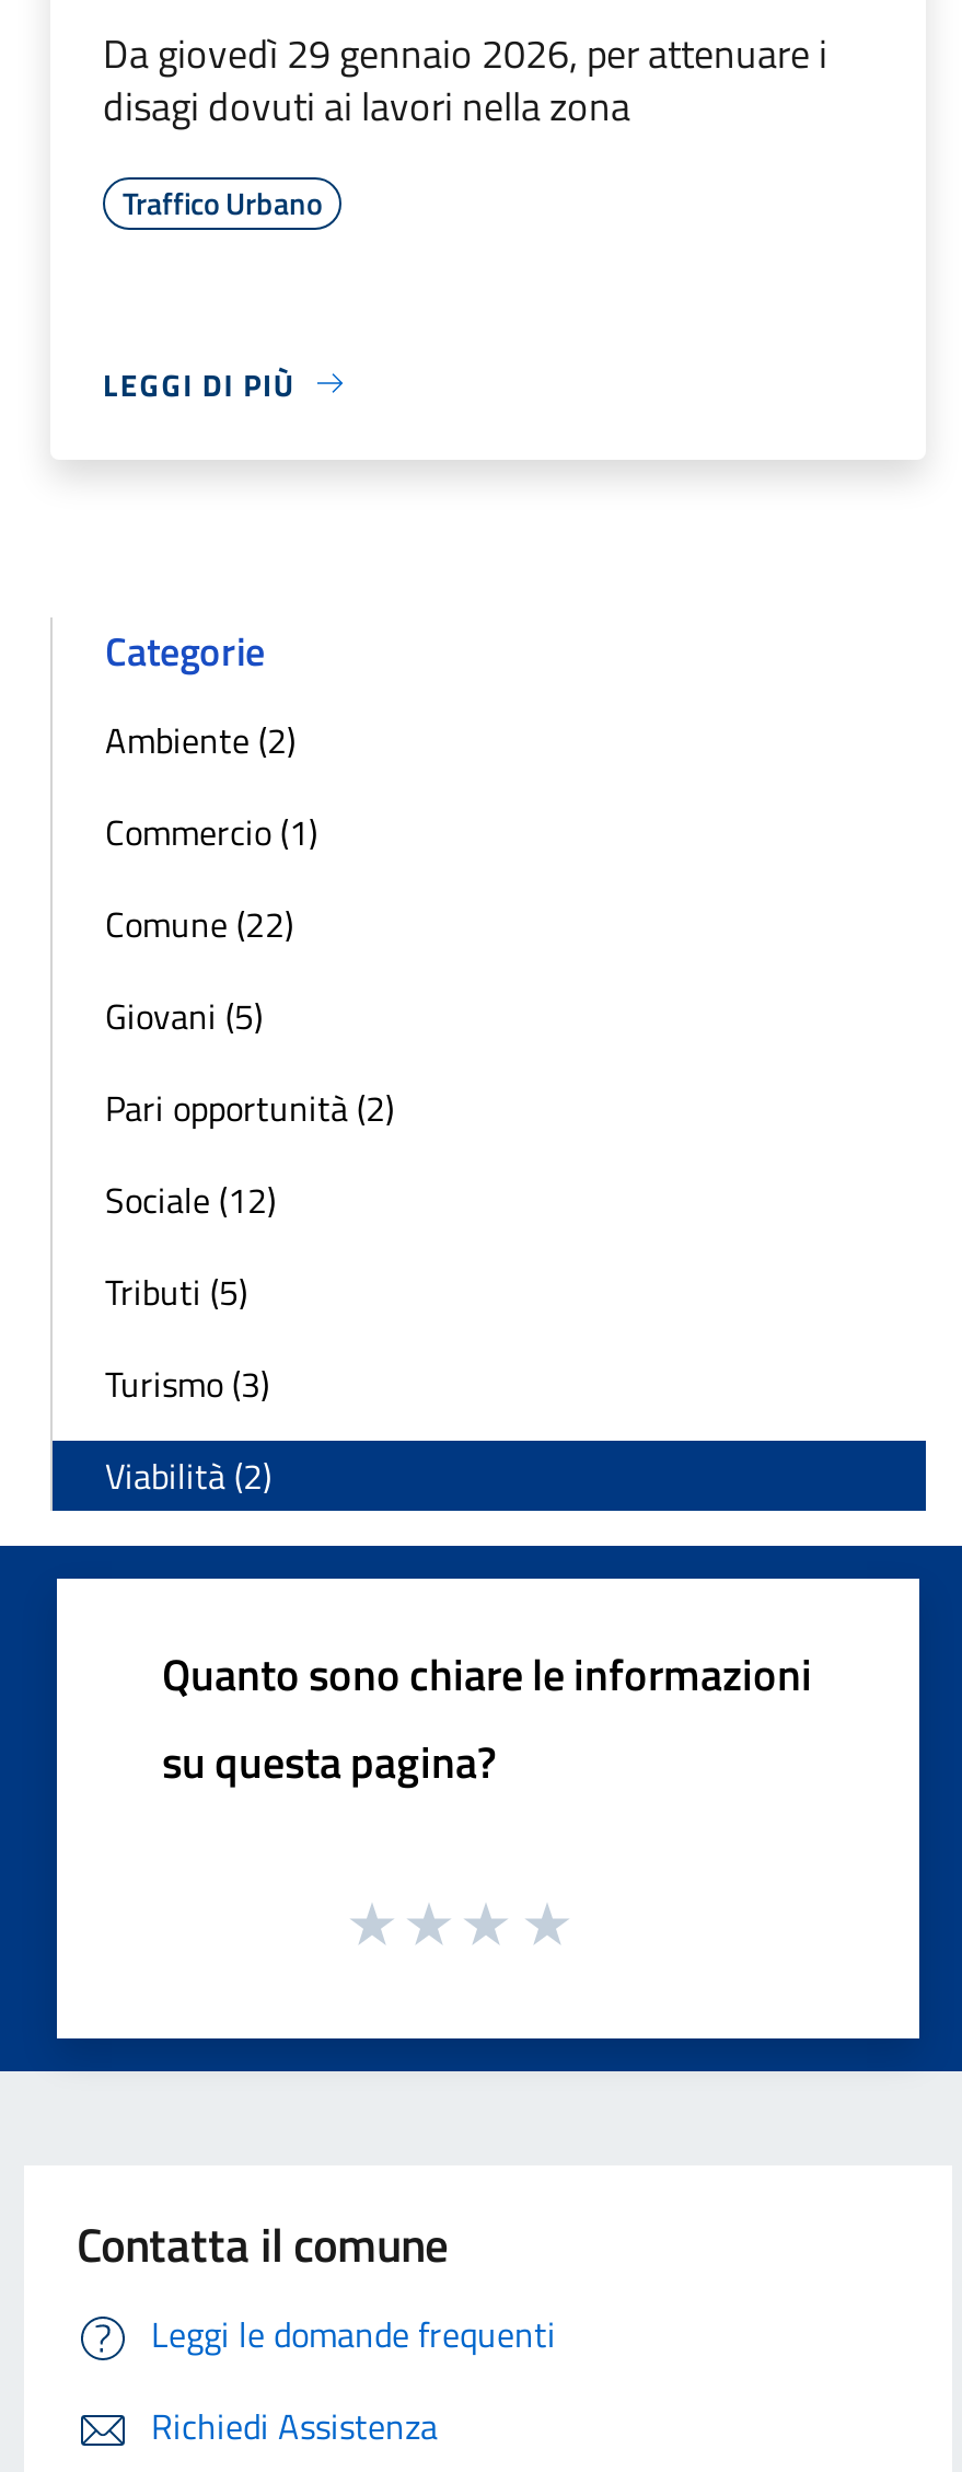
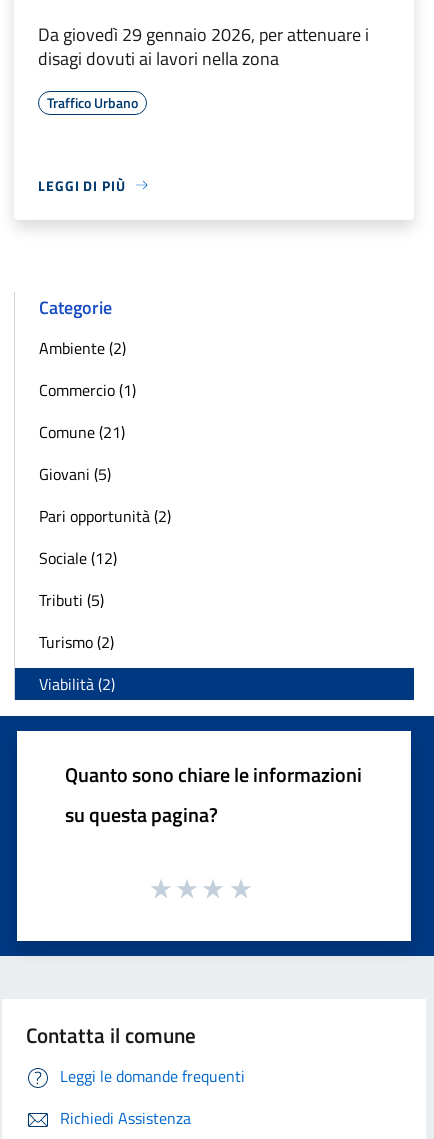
- Comune (22)
+ Comune (21)

- Turismo (3)
+ Turismo (2)
